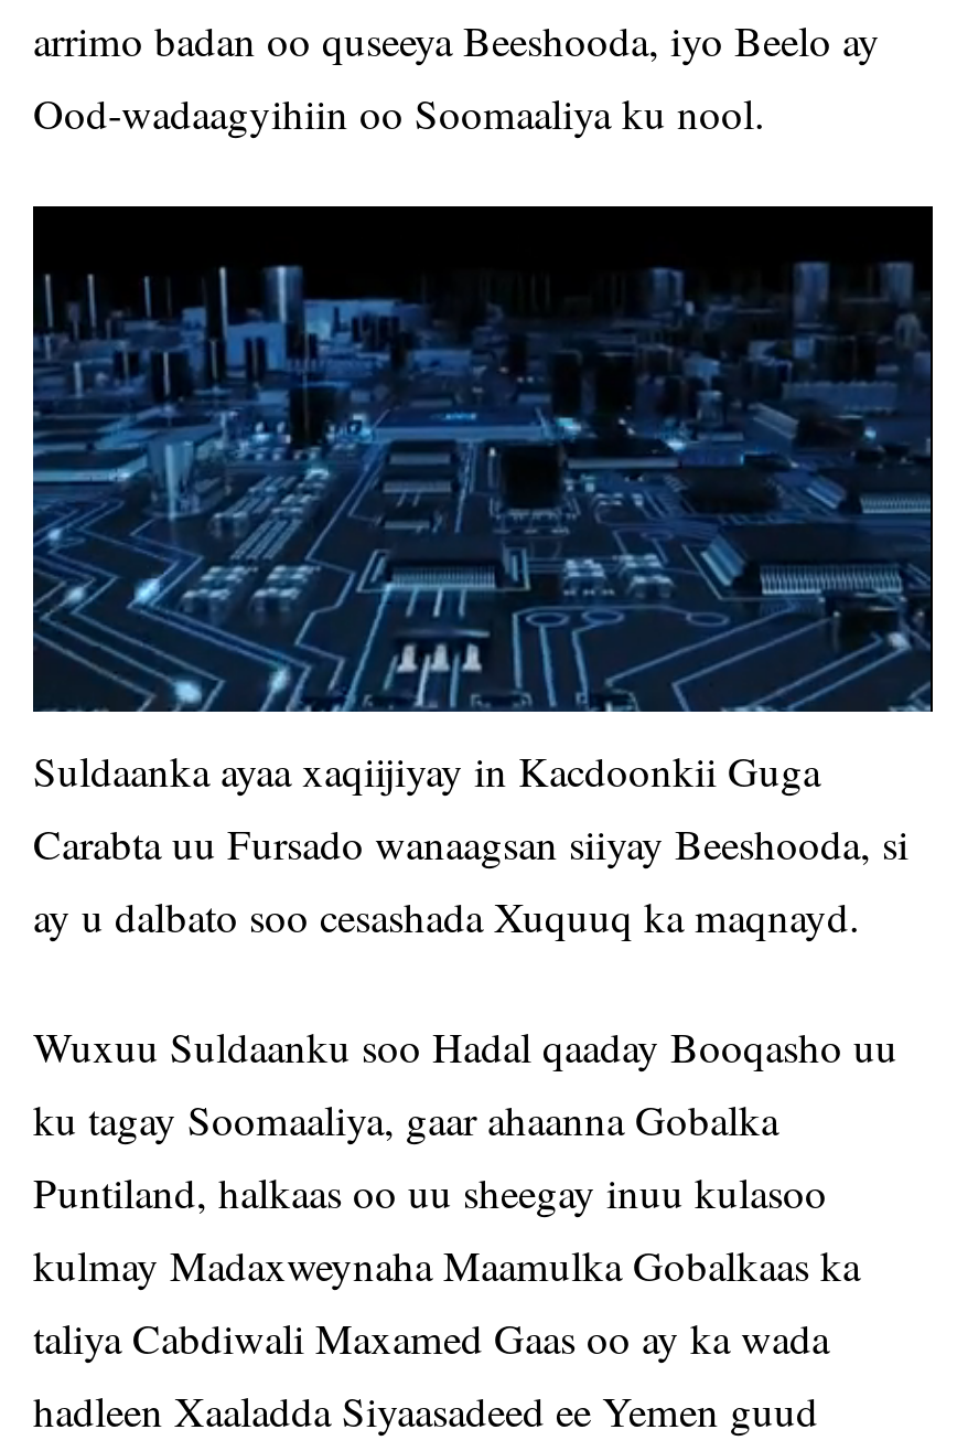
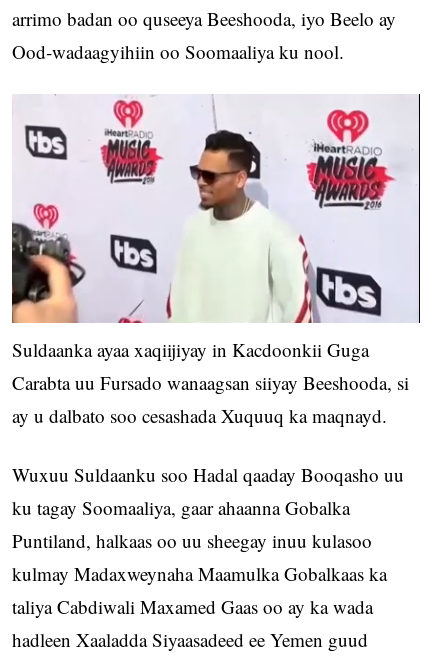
- [image]
+ [image]
